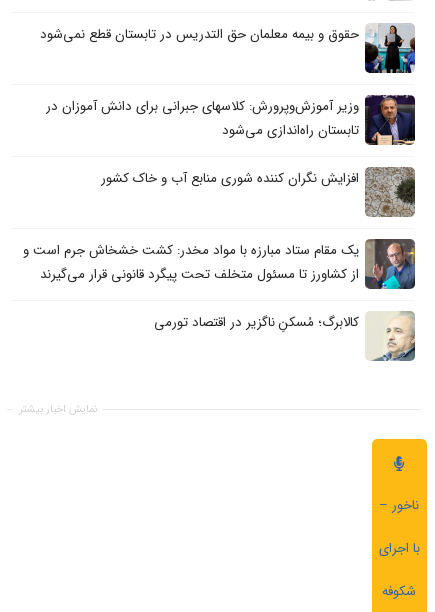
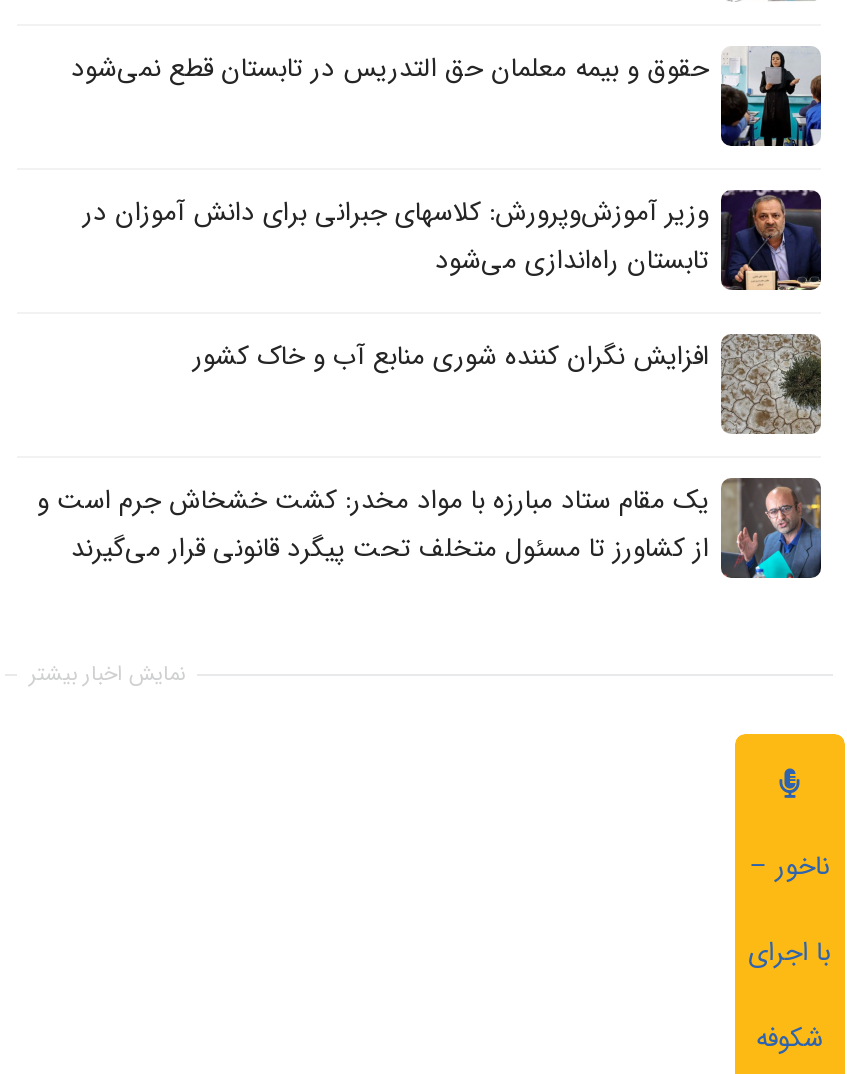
- [image]
- کالابرگ؛ مُسکنِ ناگزیر در اقتصاد تورمی
